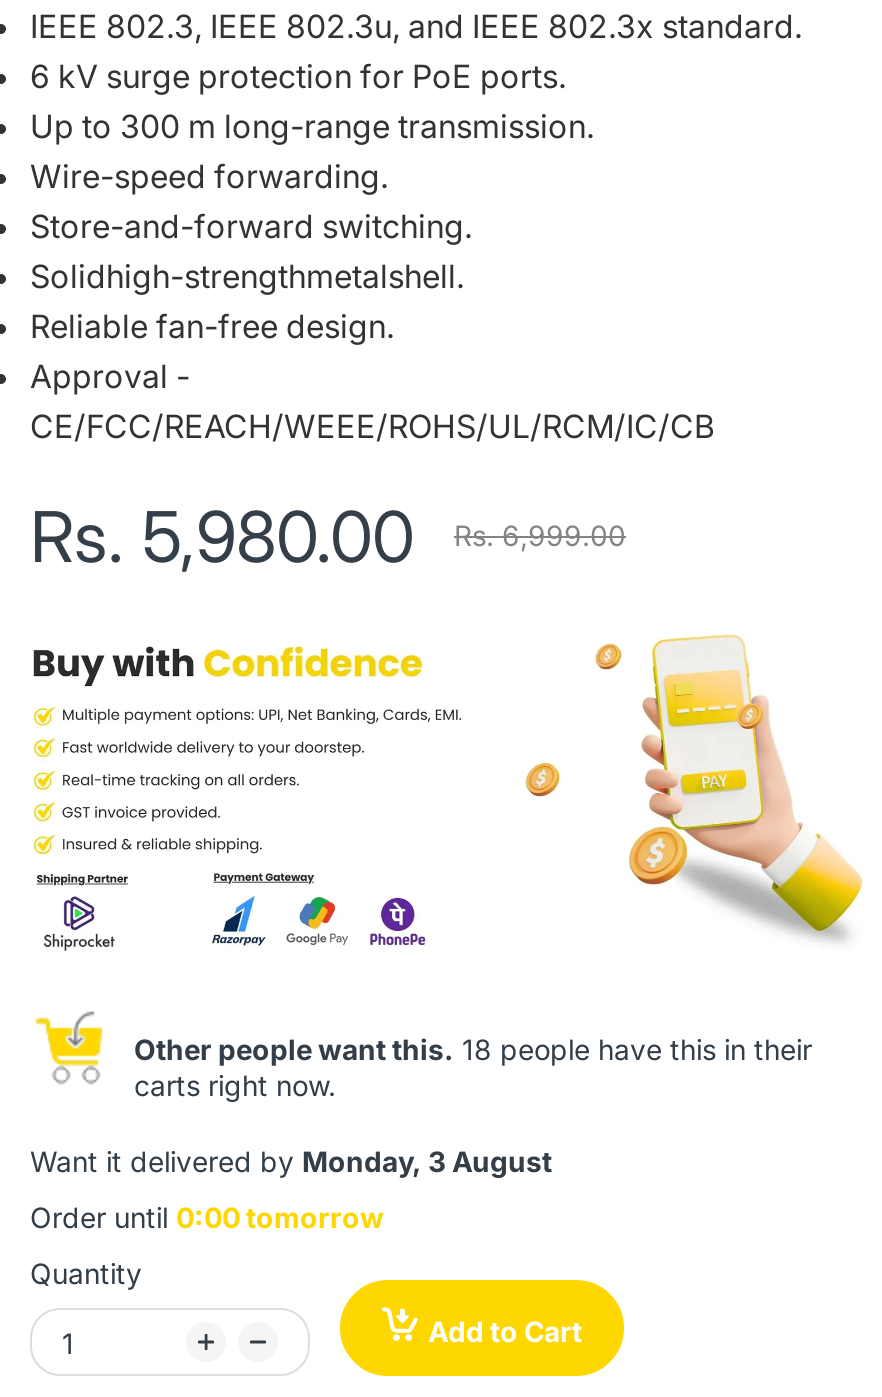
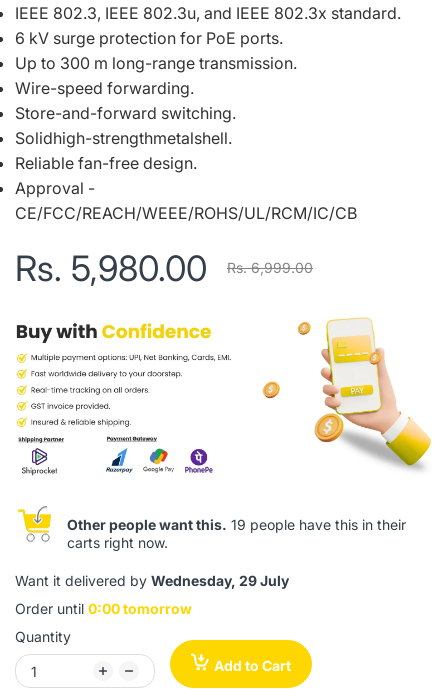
- Other people want this. 18 people have this in their
+ Other people want this. 19 people have this in their

- Want it delivered by Monday, 3 August
+ Want it delivered by Wednesday, 29 July
